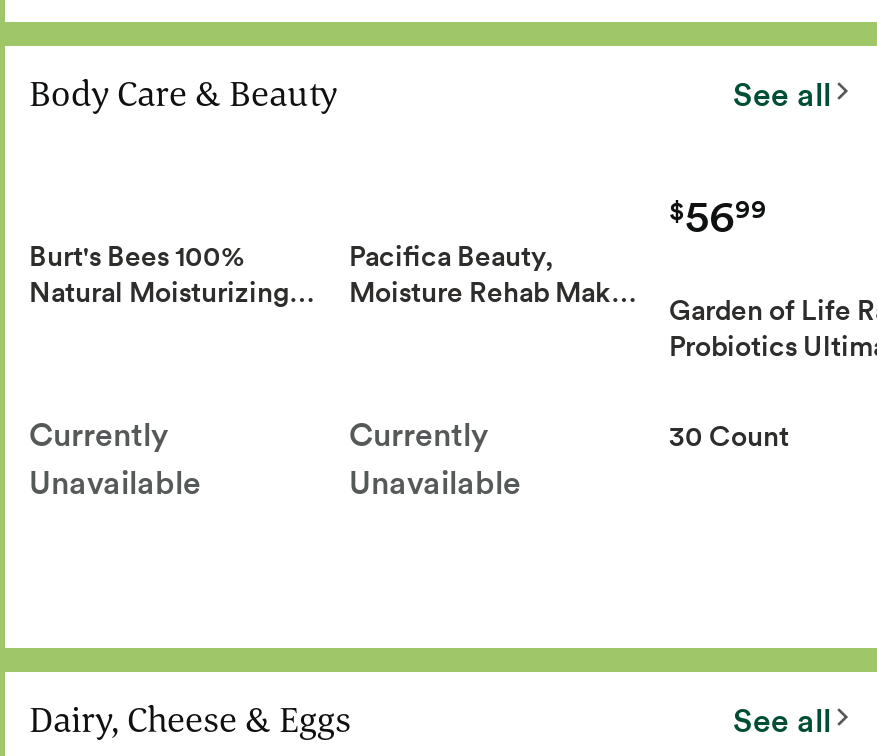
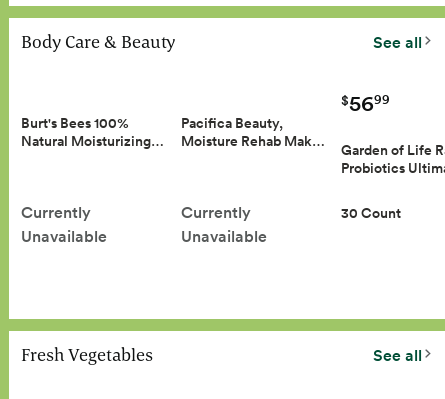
- Dairy, Cheese & Eggs
+ Fresh Vegetables
